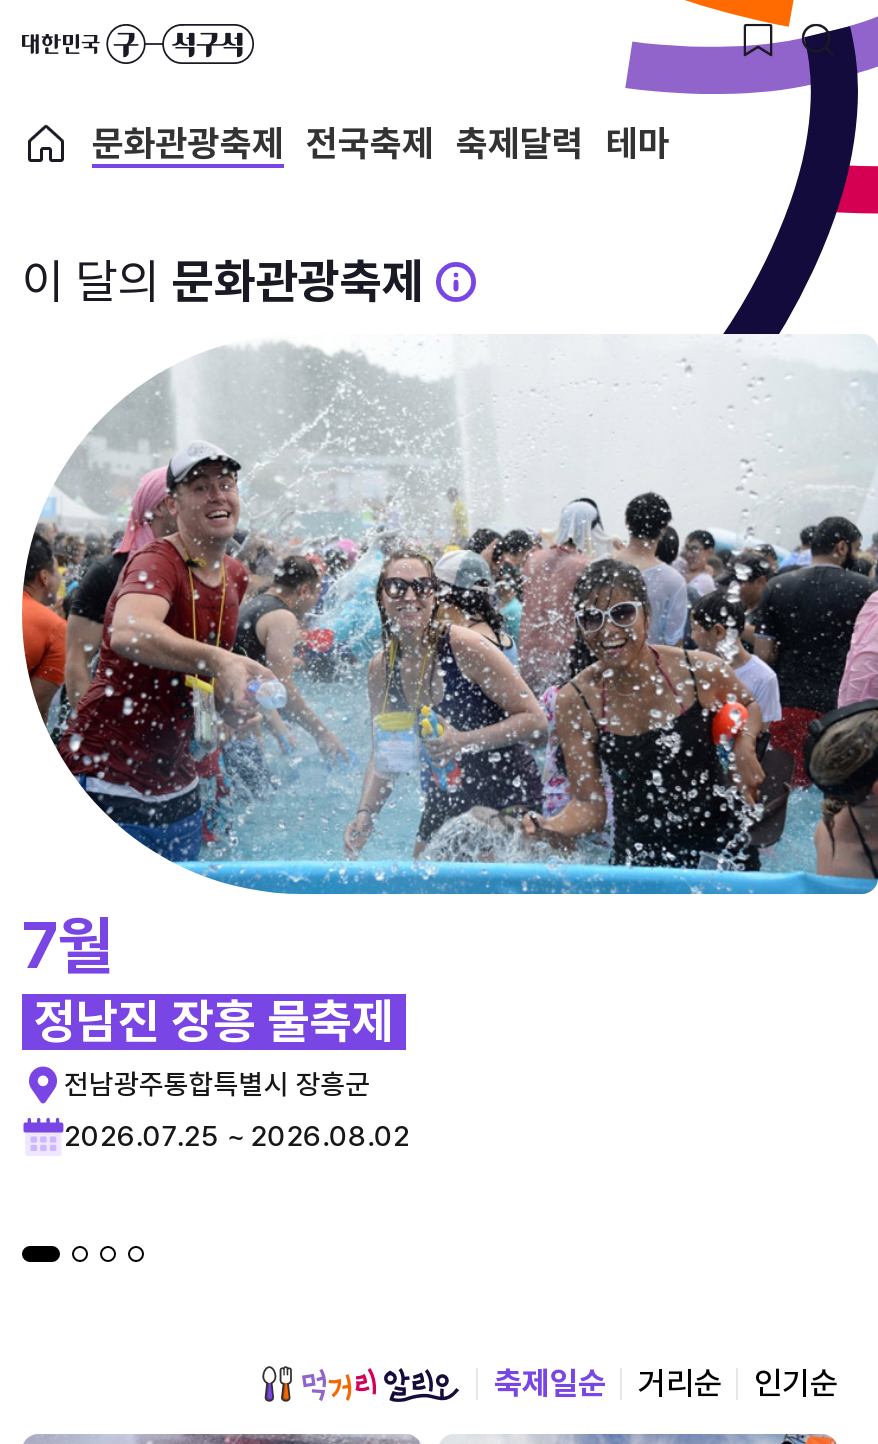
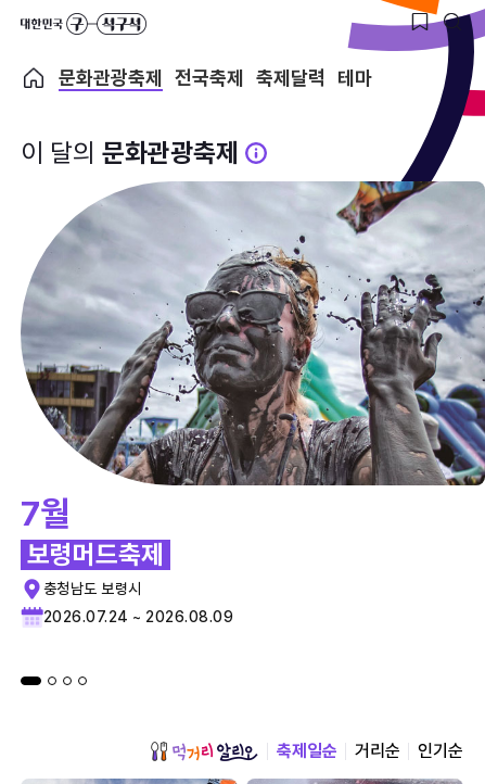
- [image]
+ [image]

- 정남진 장흥 물축제
- 전남광주통합특별시 장흥군
+ 보령머드축제
+ 충청남도 보령시

- 2026.07.25 ~ 2026.08.02
+ 2026.07.24 ~ 2026.08.09
